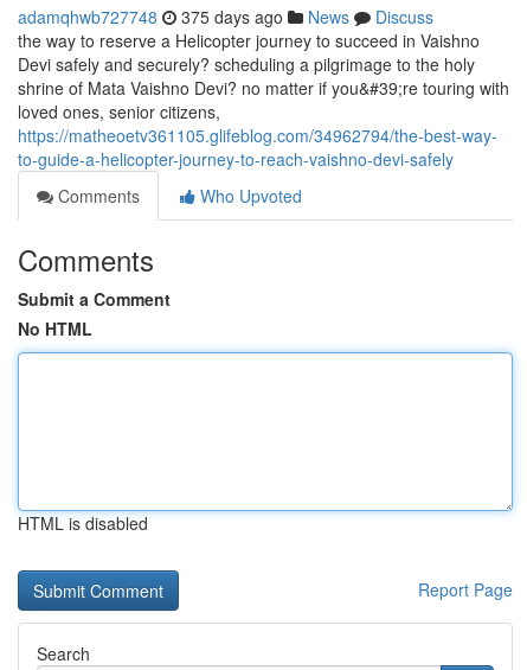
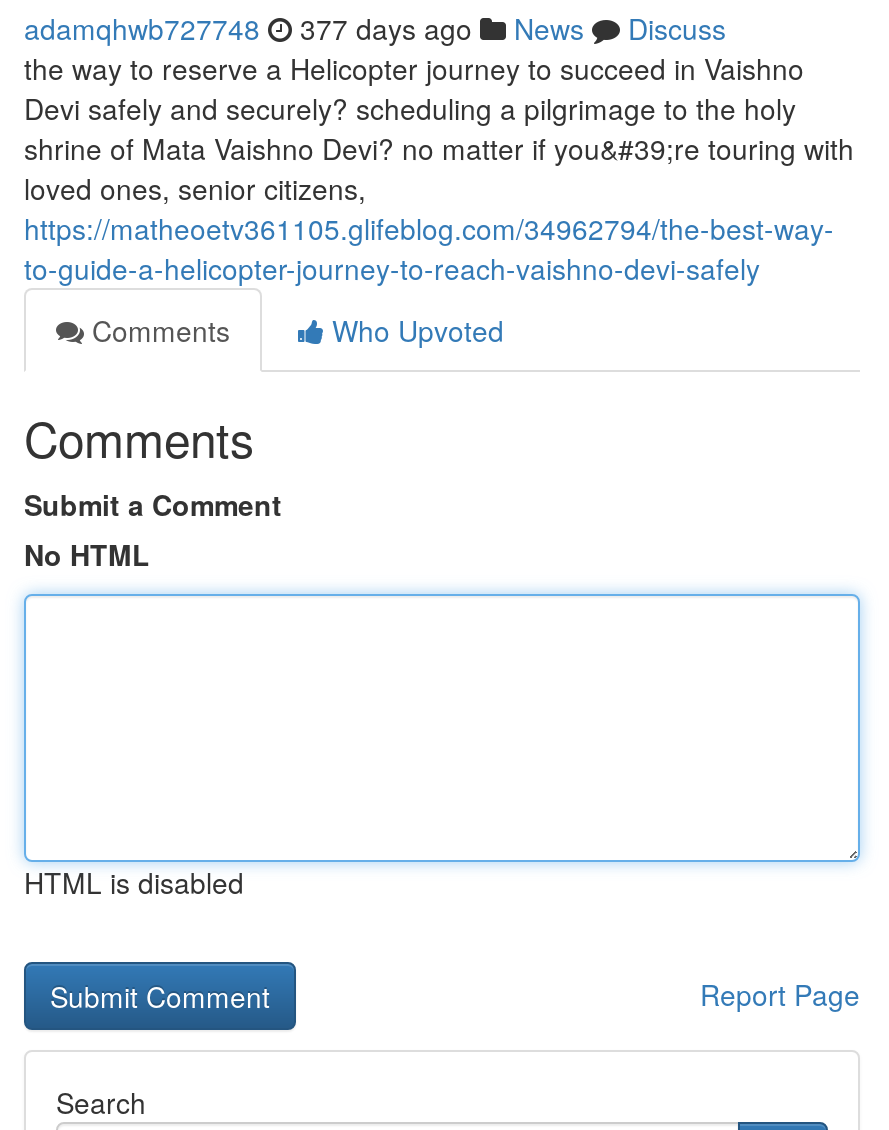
- adamqhwb727748 375 days ago News Discuss
+ adamqhwb727748 377 days ago News Discuss
